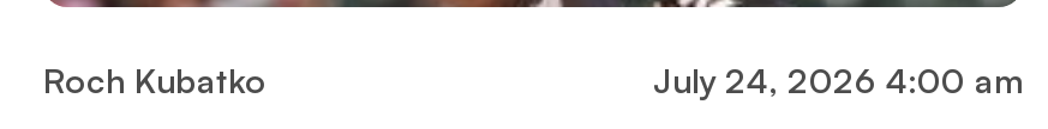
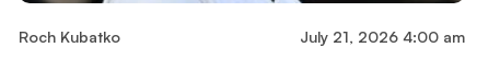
- July 24, 2026 4:00 am
+ July 21, 2026 4:00 am
